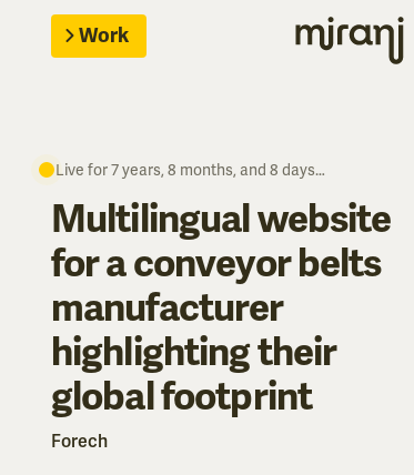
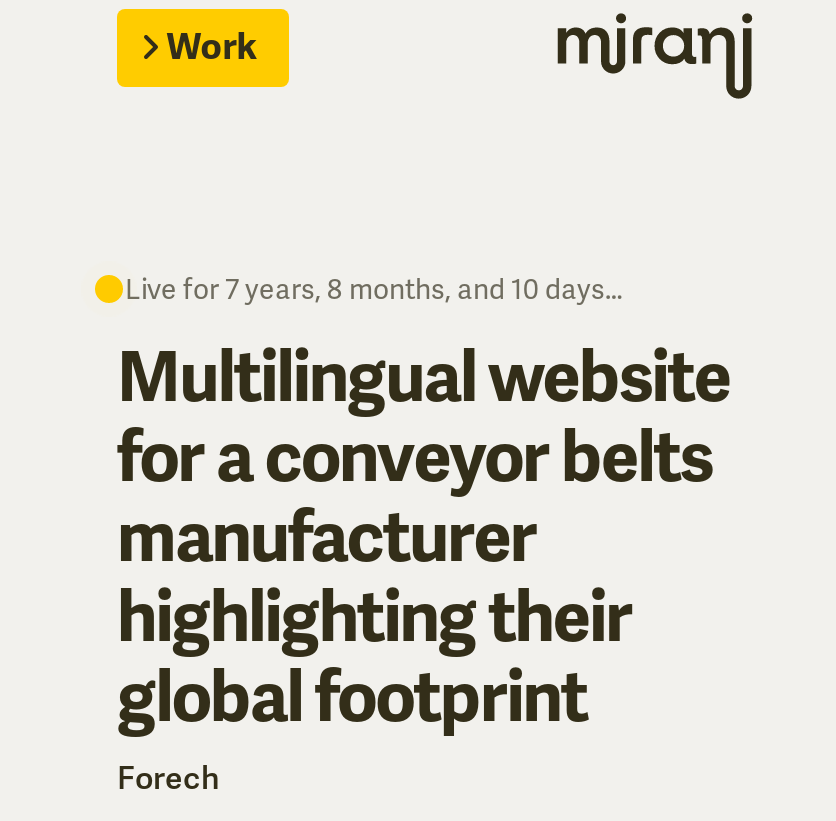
- Live for 7 years, 8 months, and 8 days…
+ Live for 7 years, 8 months, and 10 days…
